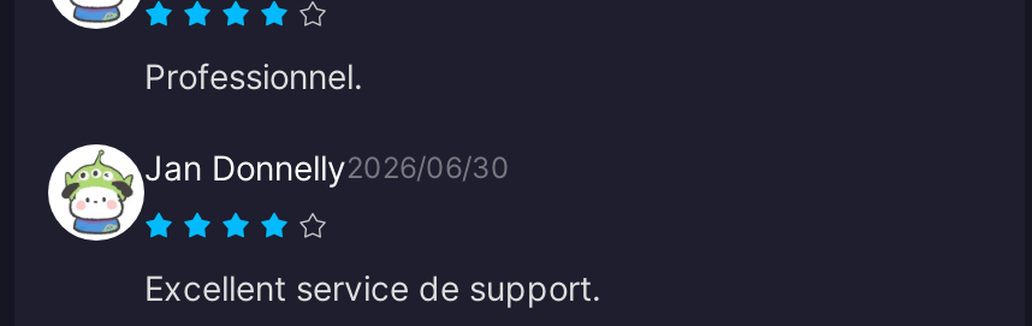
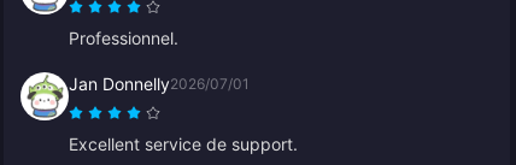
- Jan Donnelly2026/06/30
+ Jan Donnelly2026/07/01
